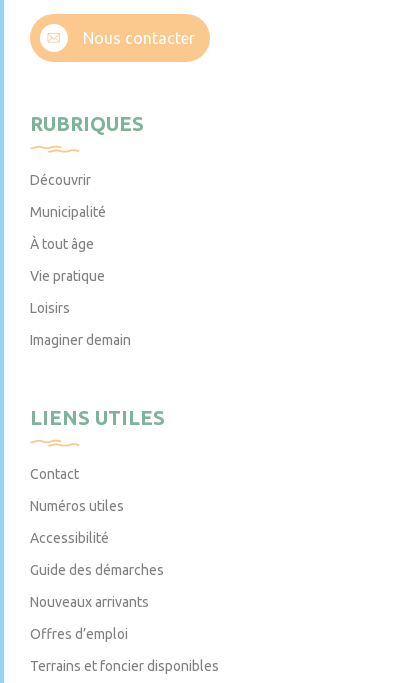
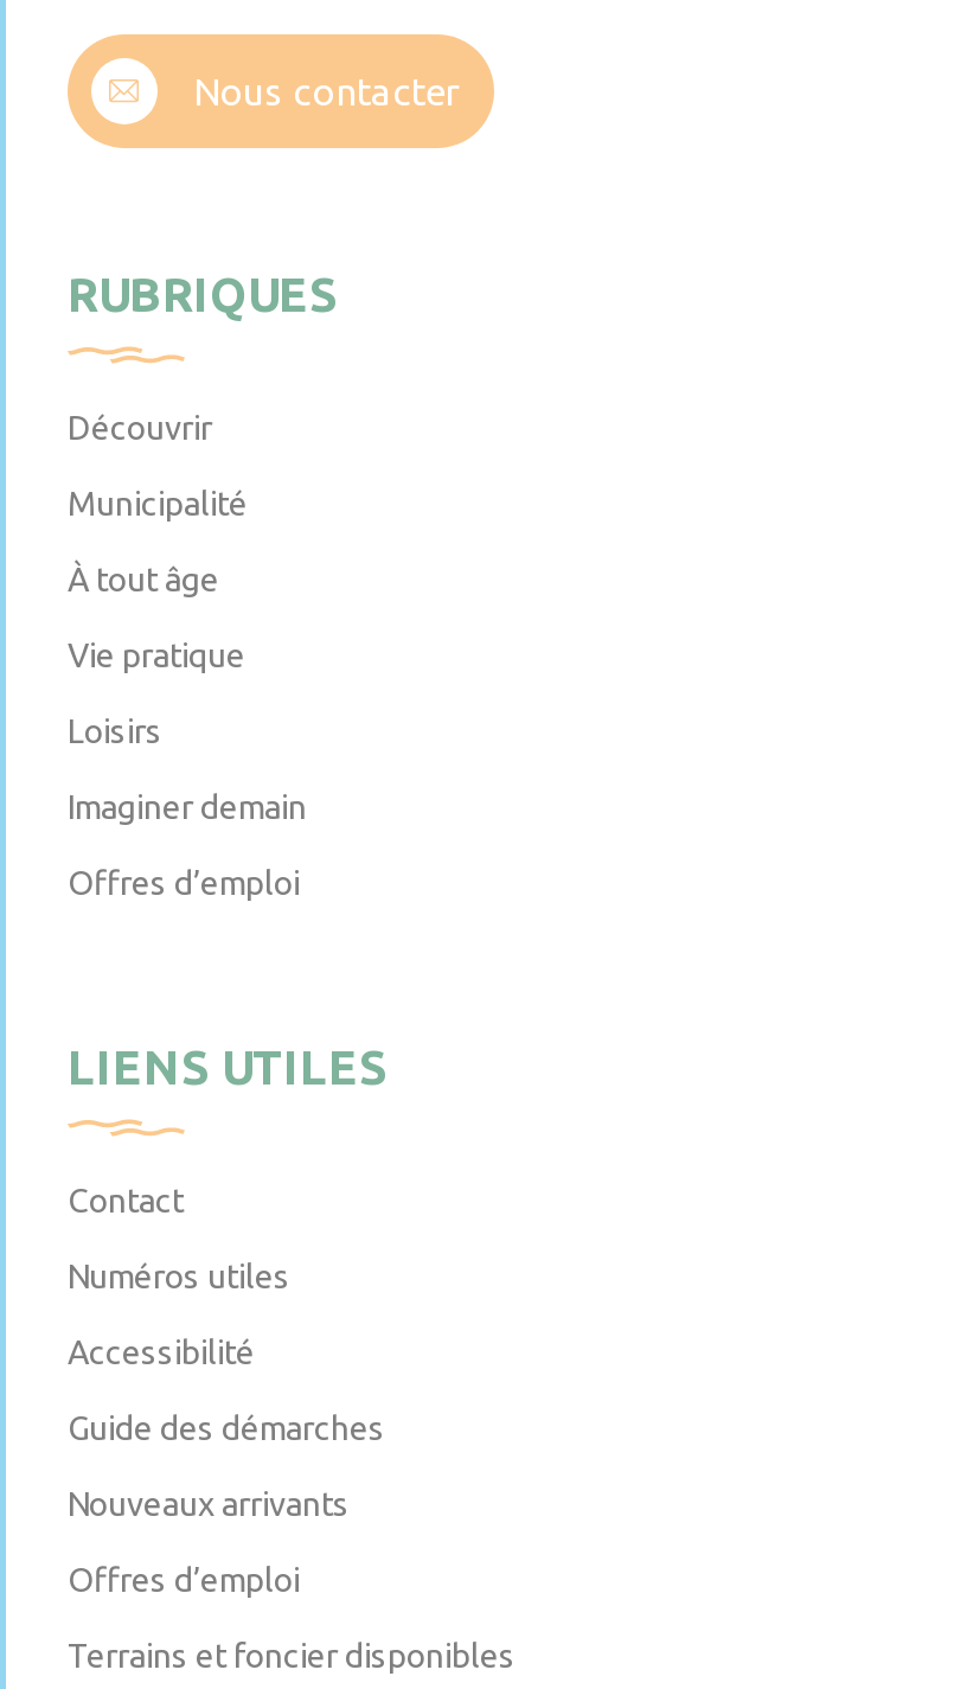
+ Offres d’emploi
